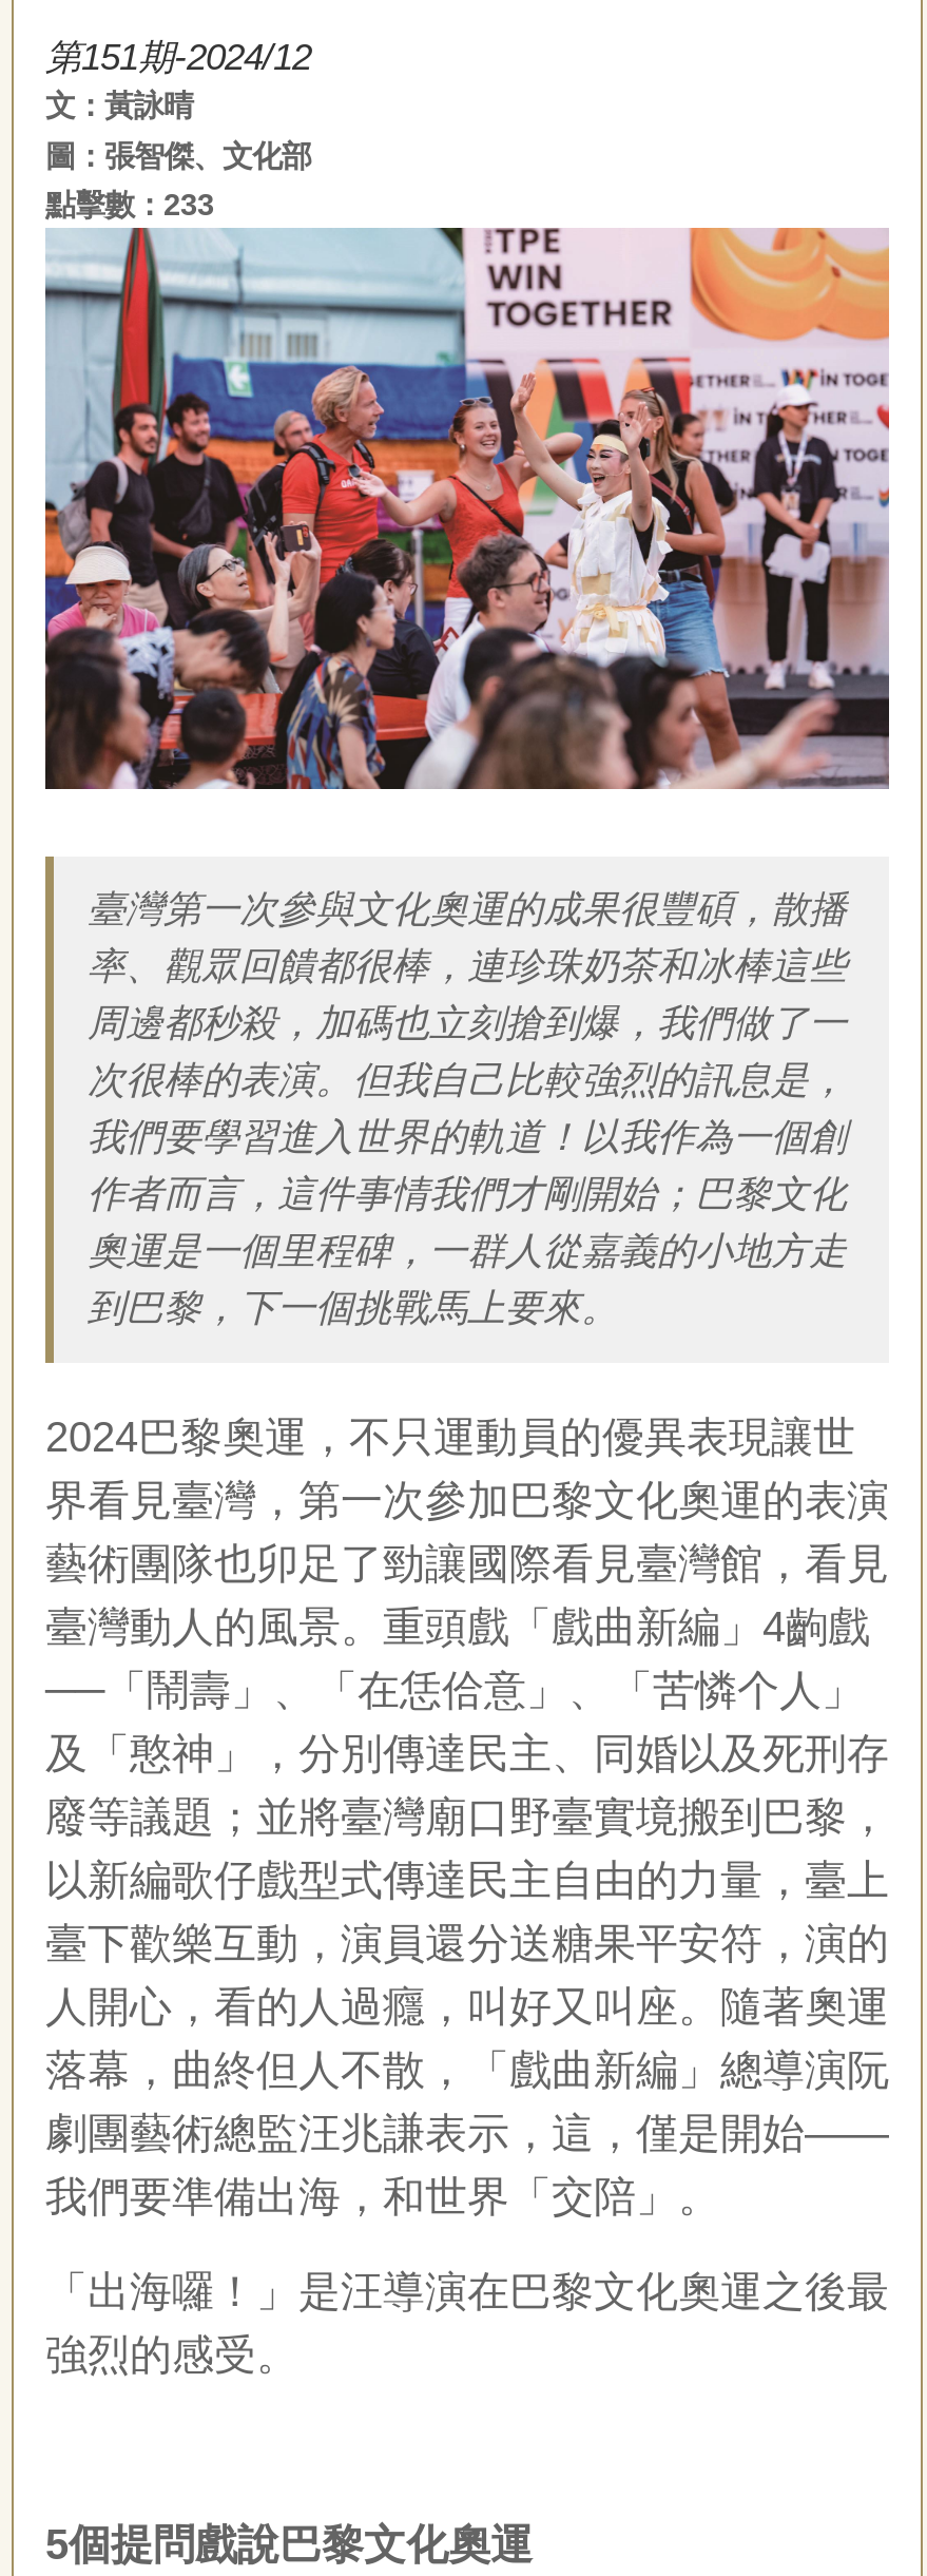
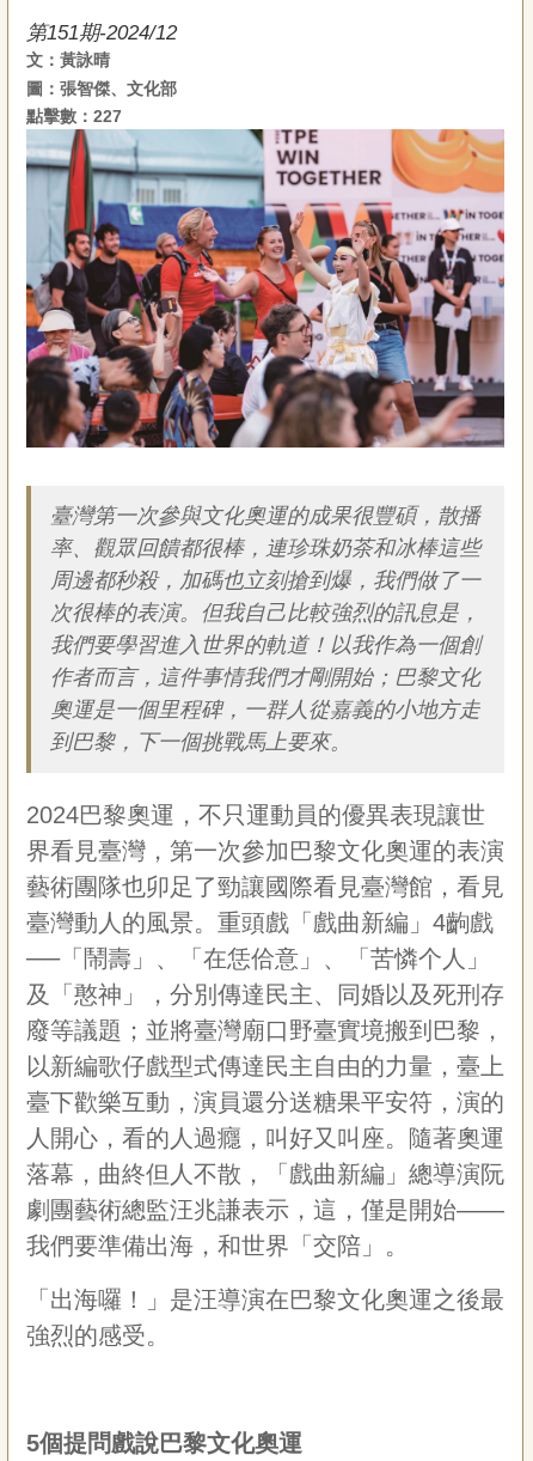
- 點擊數：233
+ 點擊數：227
